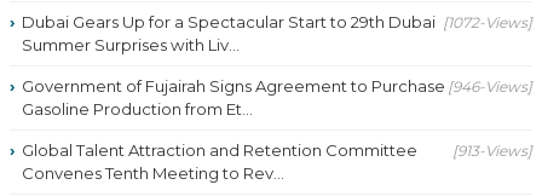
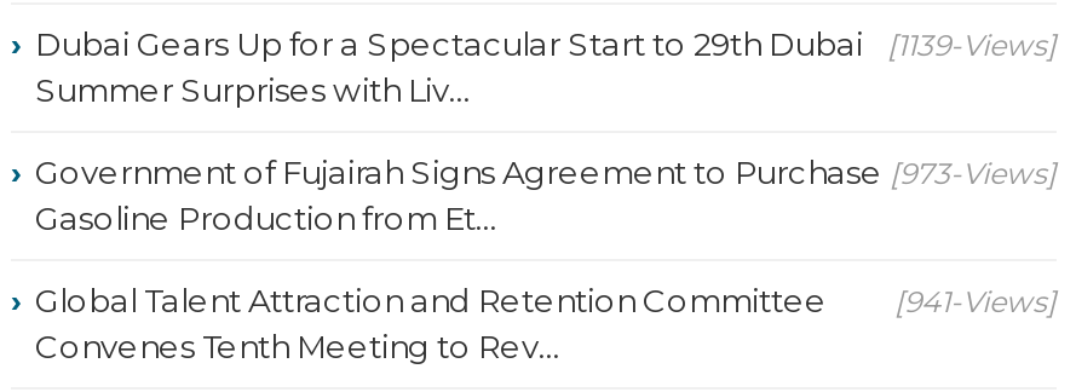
- Dubai Gears Up for a Spectacular Start to 29th Dubai [1072-Views]
+ Dubai Gears Up for a Spectacular Start to 29th Dubai [1139-Views]

- Government of Fujairah Signs Agreement to Purchase [946-Views]
+ Government of Fujairah Signs Agreement to Purchase [973-Views]

- Global Talent Attraction and Retention Committee [913-Views]
+ Global Talent Attraction and Retention Committee [941-Views]
